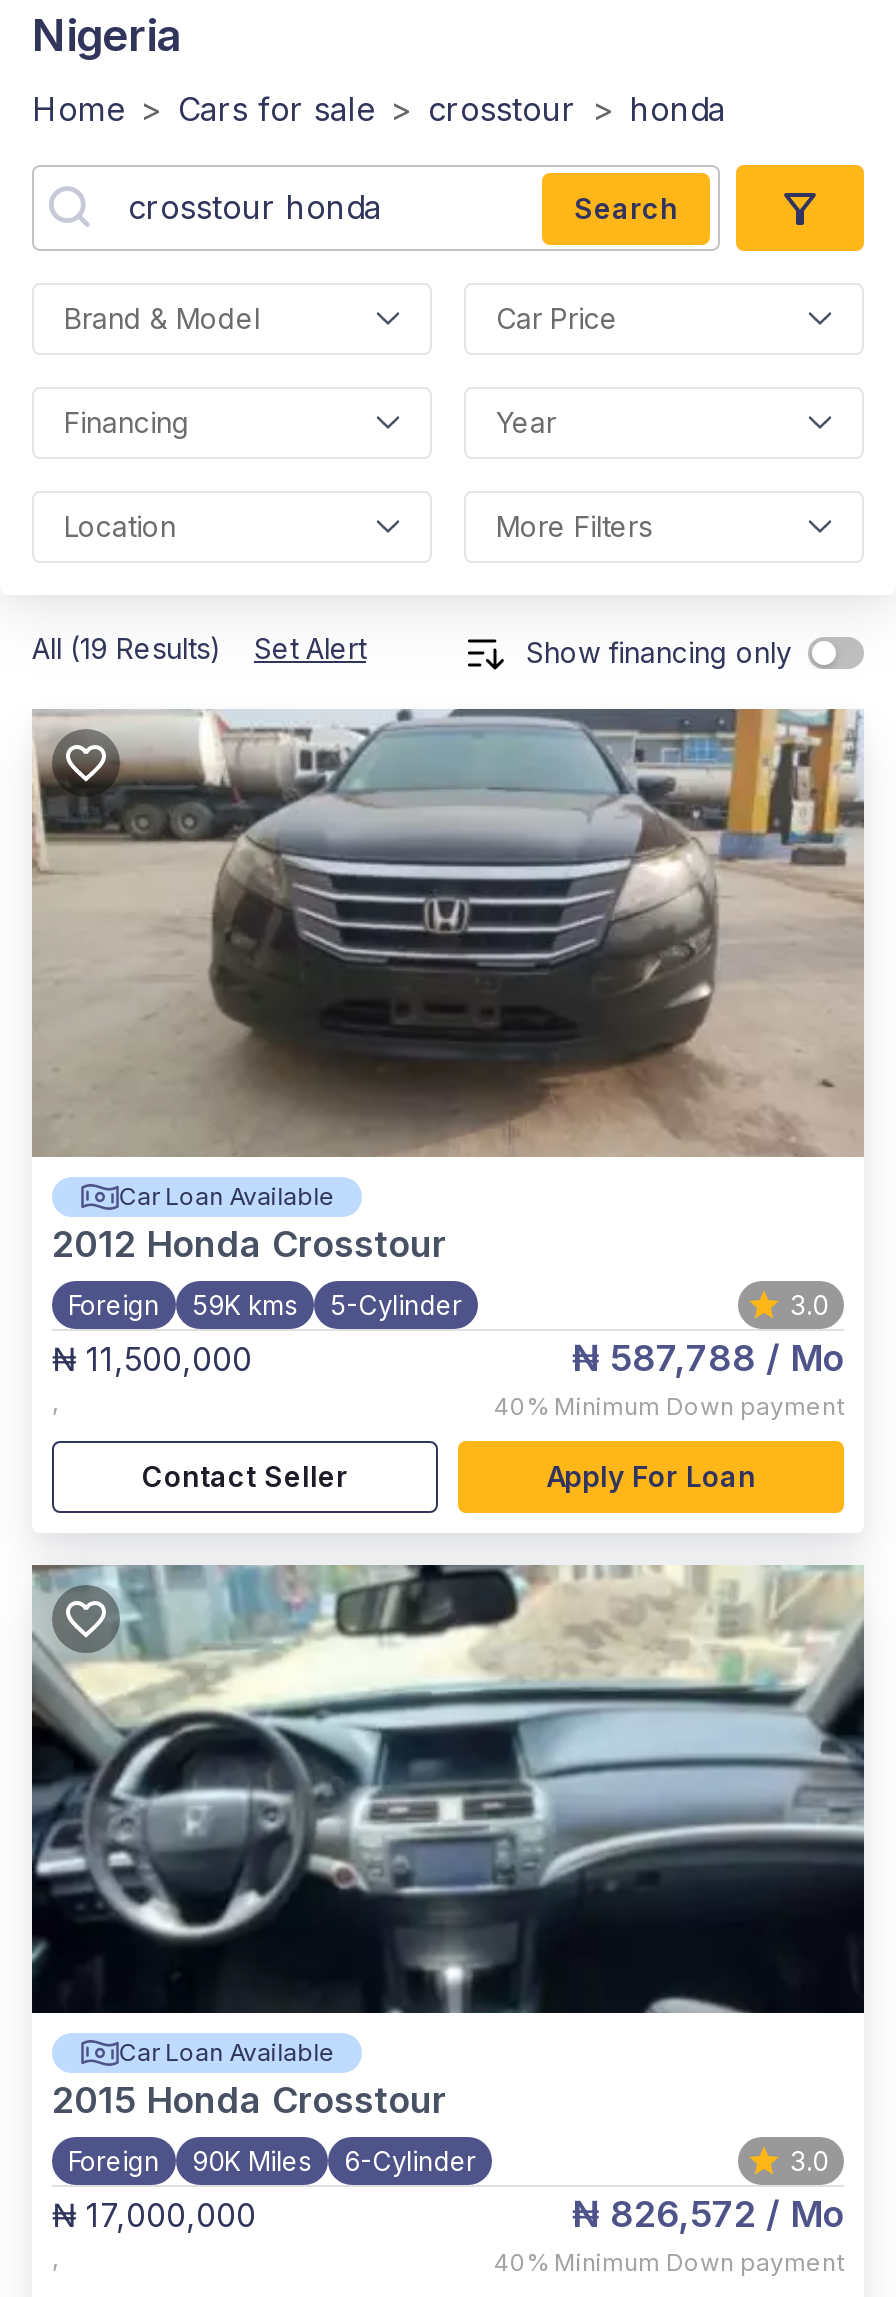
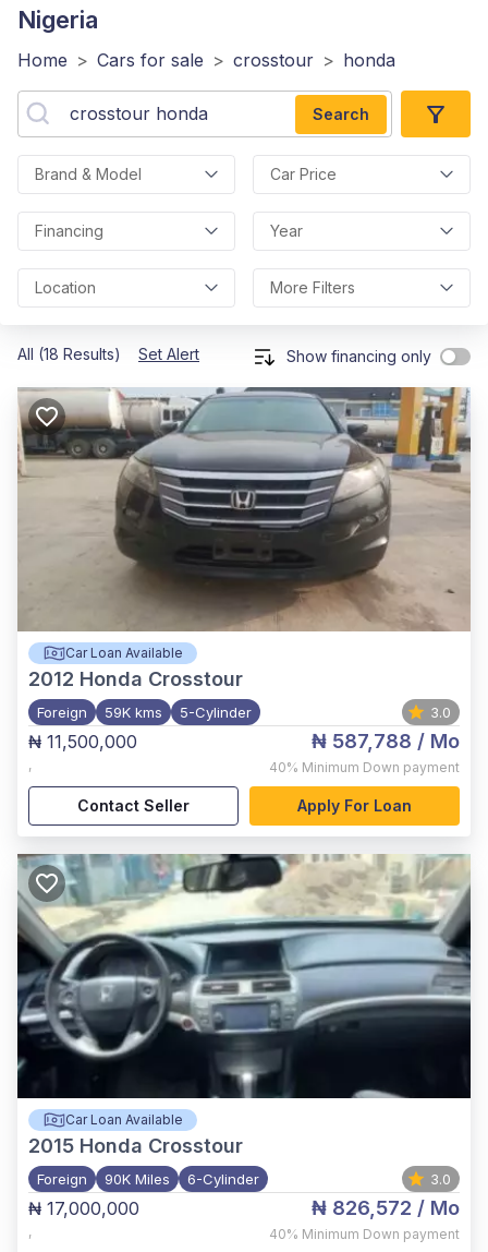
- All (19 Results) Set Alert
+ All (18 Results) Set Alert
